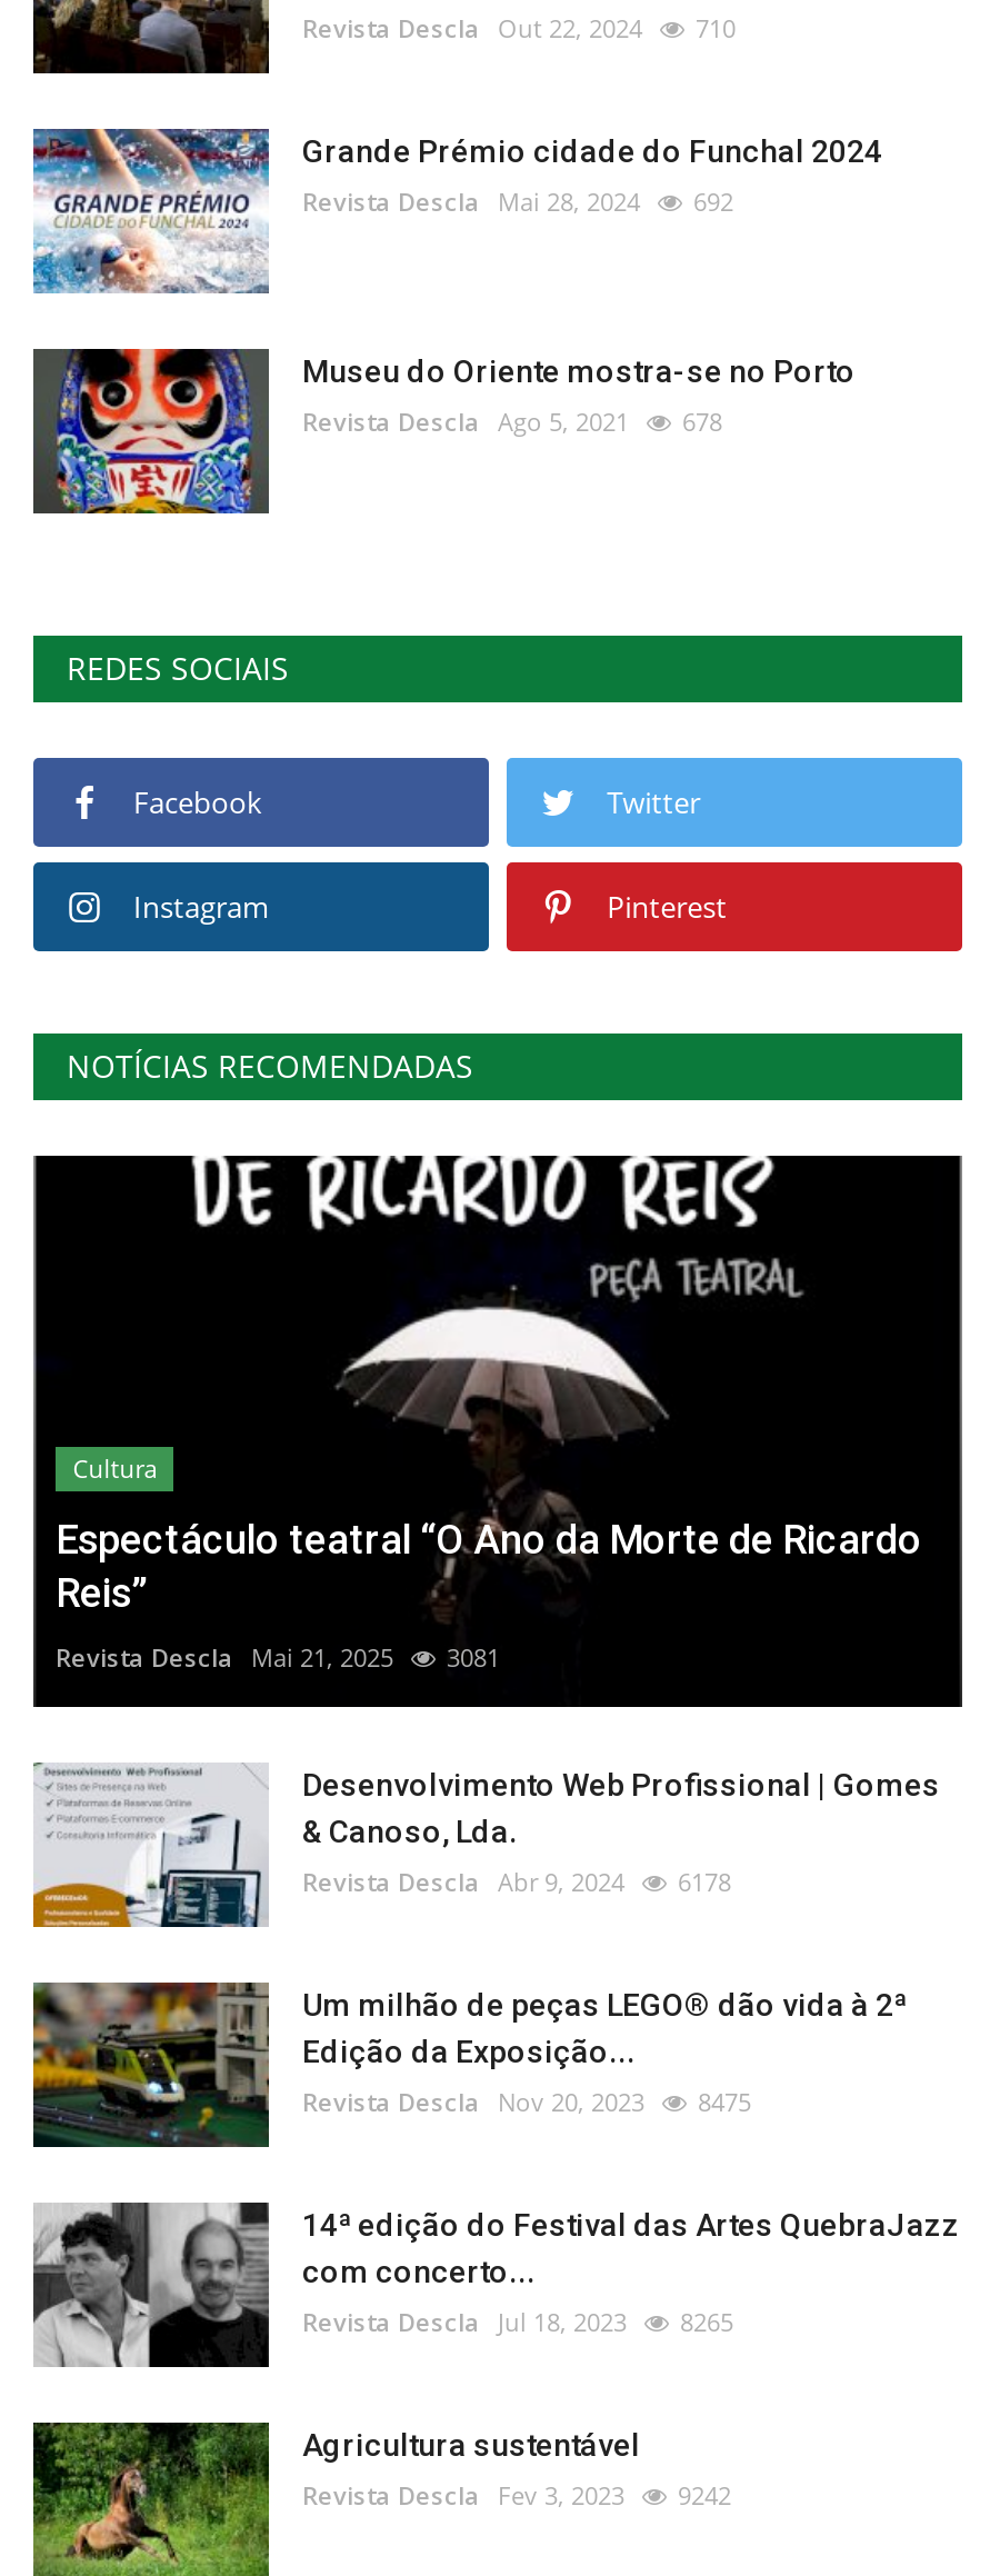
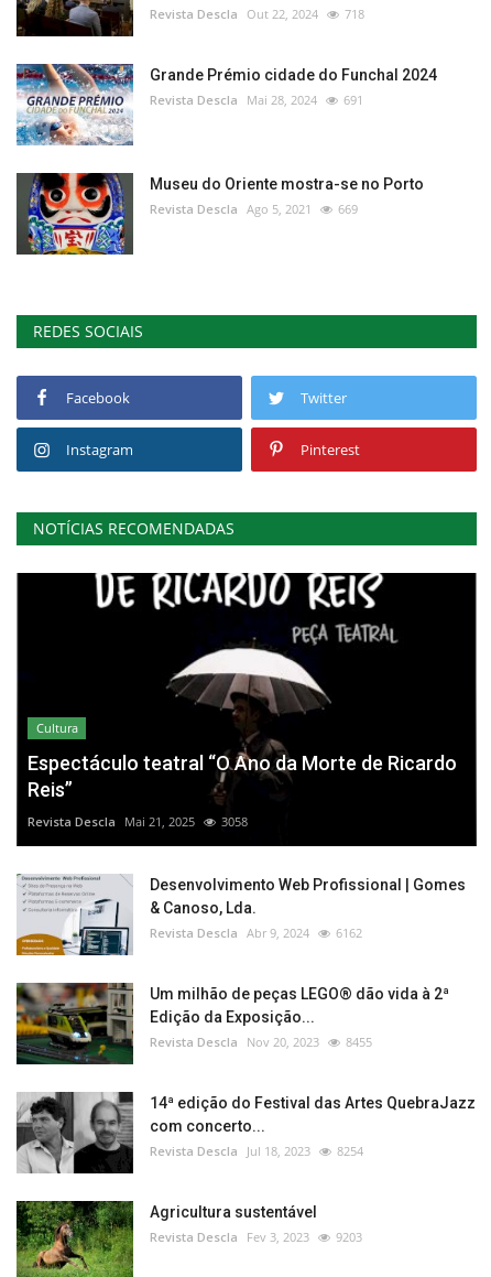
- Revista Descla Out 22, 2024 710
+ Revista Descla Out 22, 2024 718

- Revista Descla Mai 28, 2024 692
+ Revista Descla Mai 28, 2024 691

- Revista Descla Ago 5, 2021 678
+ Revista Descla Ago 5, 2021 669

- Revista Descla Mai 21, 2025 3081
+ Revista Descla Mai 21, 2025 3058

- Revista Descla Abr 9, 2024 6178
+ Revista Descla Abr 9, 2024 6162

- Revista Descla Nov 20, 2023 8475
+ Revista Descla Nov 20, 2023 8455

- Revista Descla Jul 18, 2023 8265
+ Revista Descla Jul 18, 2023 8254

- Revista Descla Fev 3, 2023 9242
+ Revista Descla Fev 3, 2023 9203
